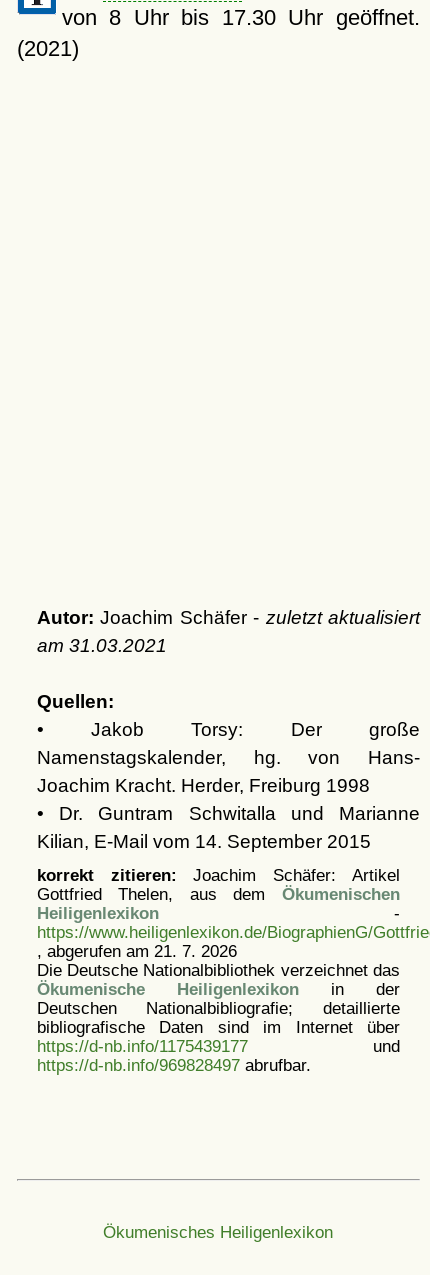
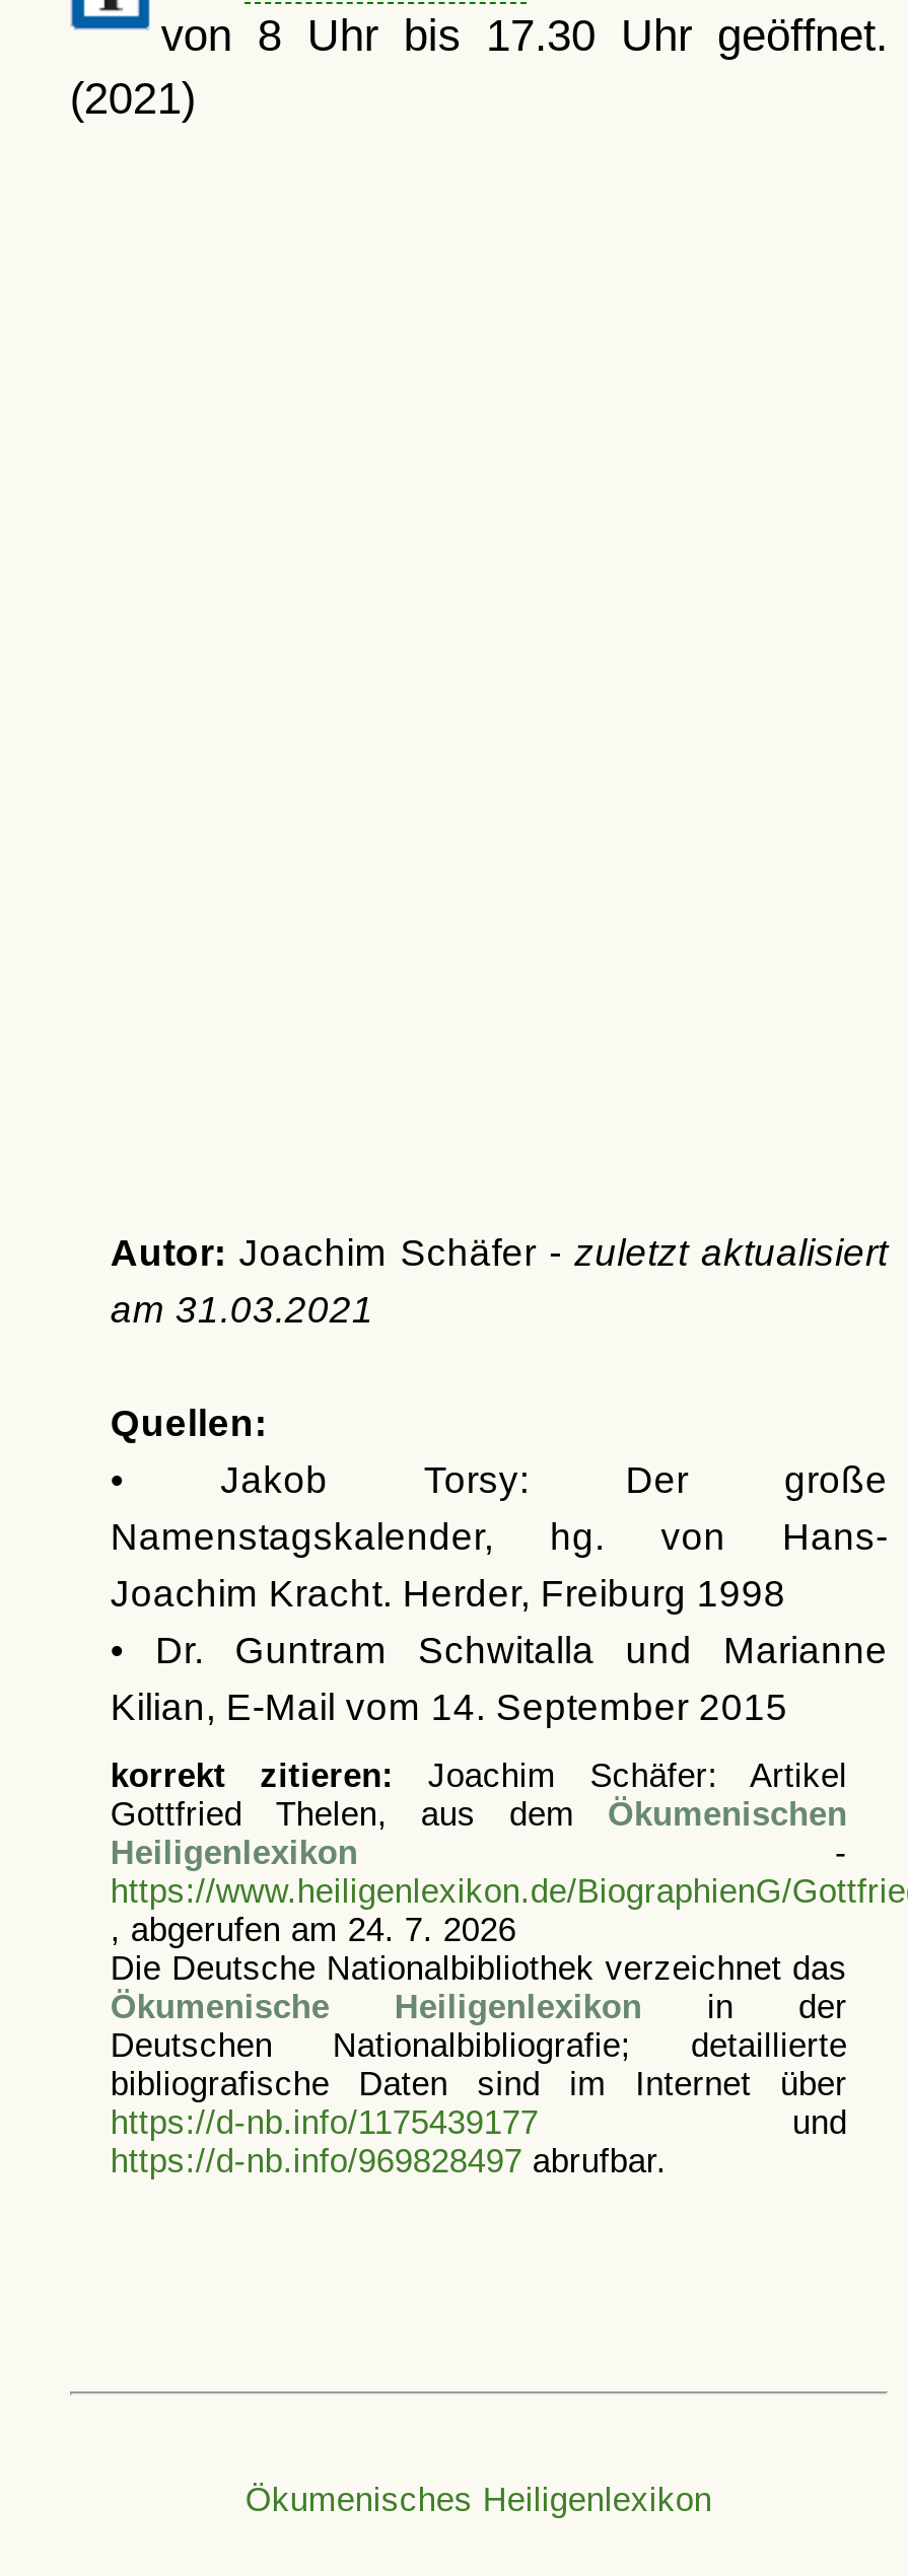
- , abgerufen am 21. 7. 2026
+ , abgerufen am 24. 7. 2026
